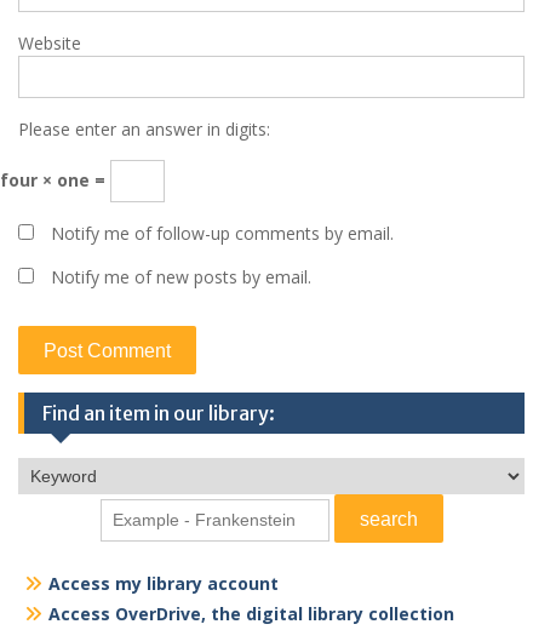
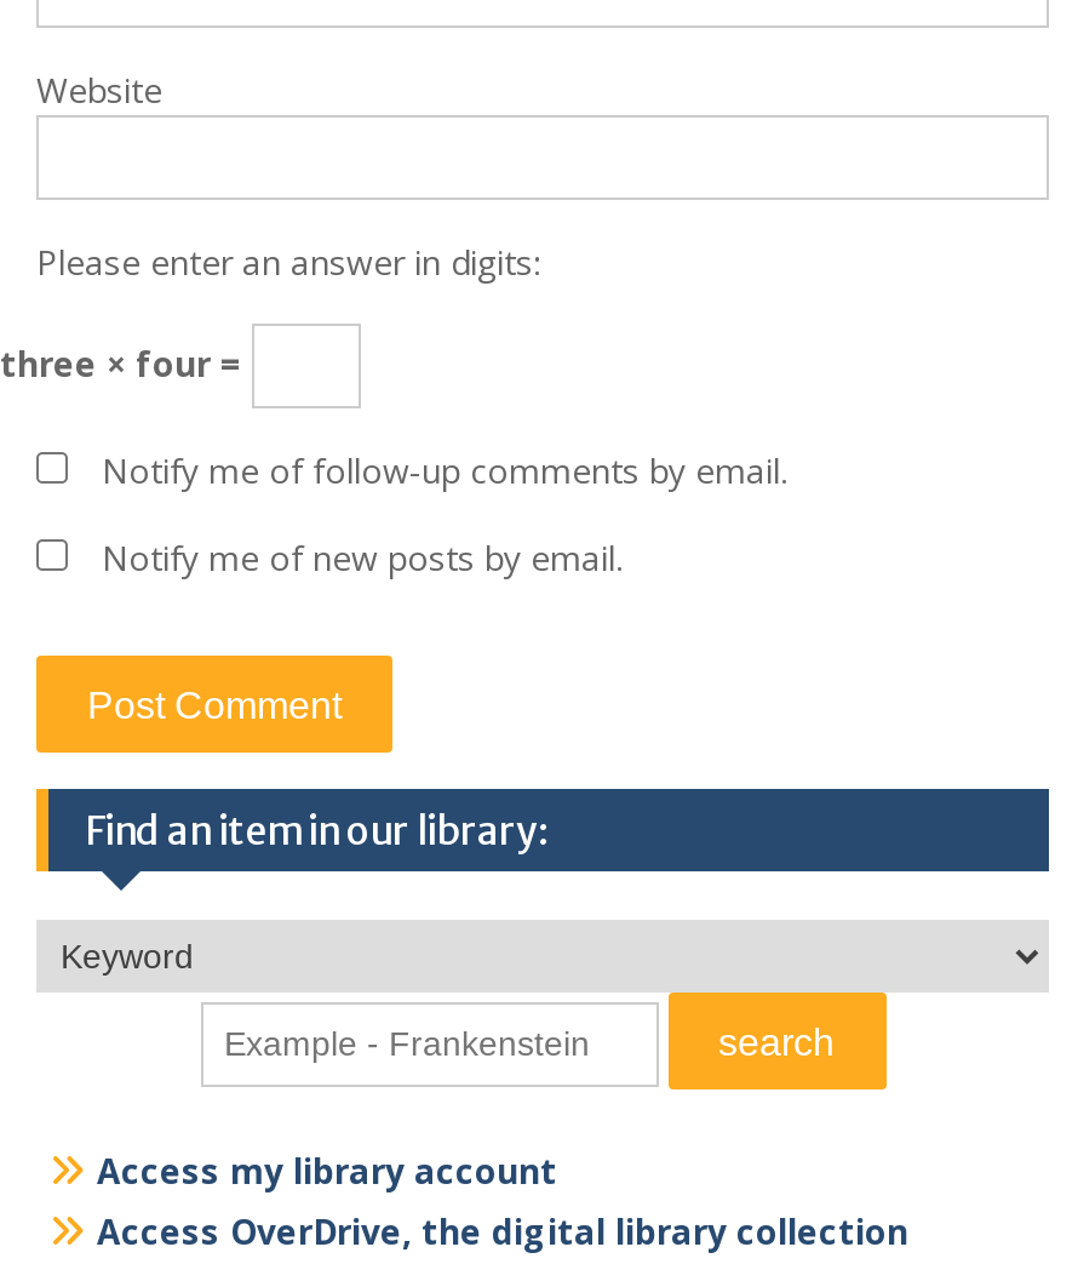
- four × one =
+ three × four =
